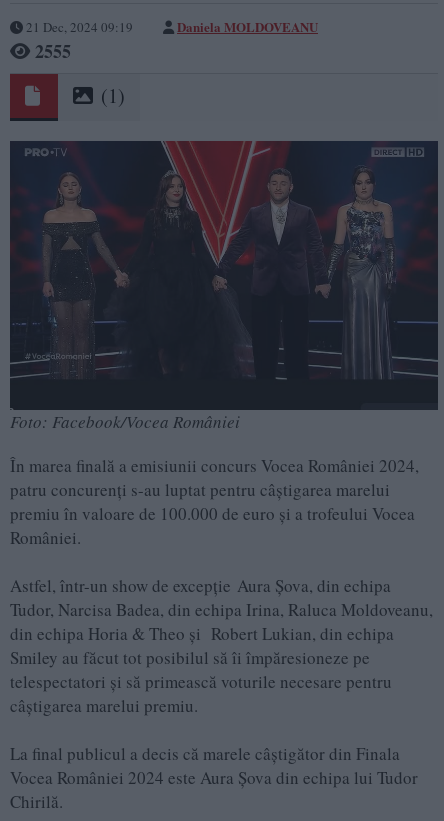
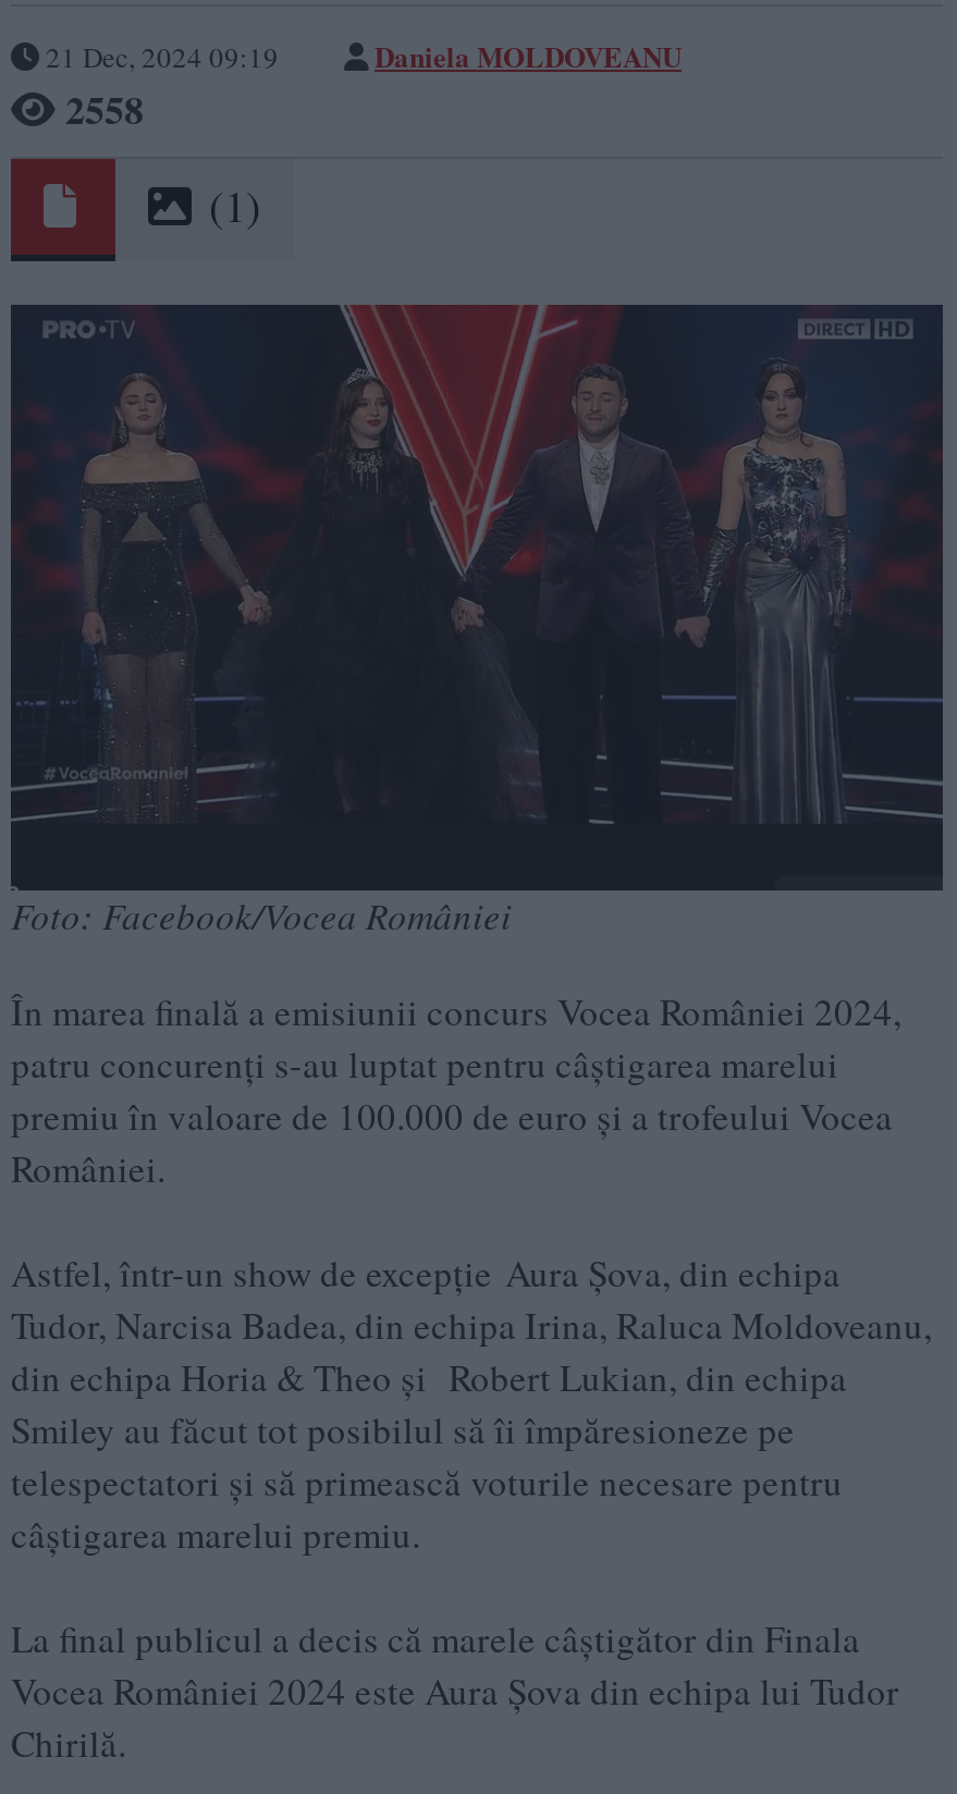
- 2555
+ 2558
